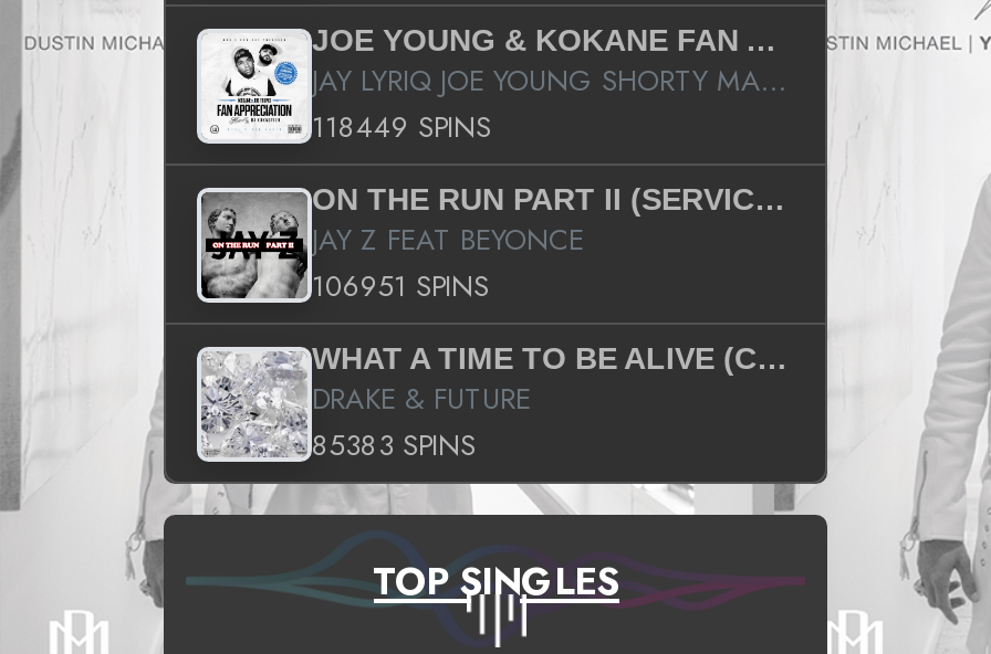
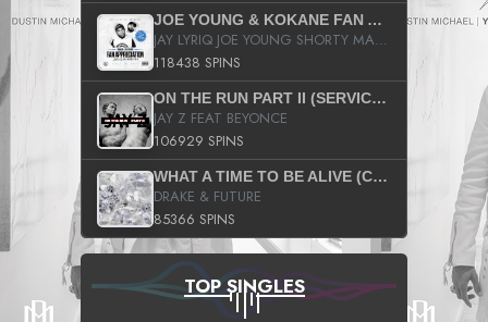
- 118449 SPINS
+ 118438 SPINS

- 106951 SPINS
+ 106929 SPINS

- 85383 SPINS
+ 85366 SPINS
